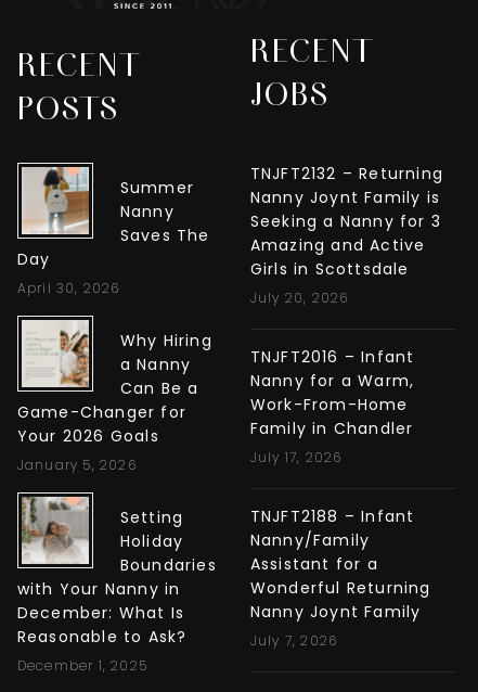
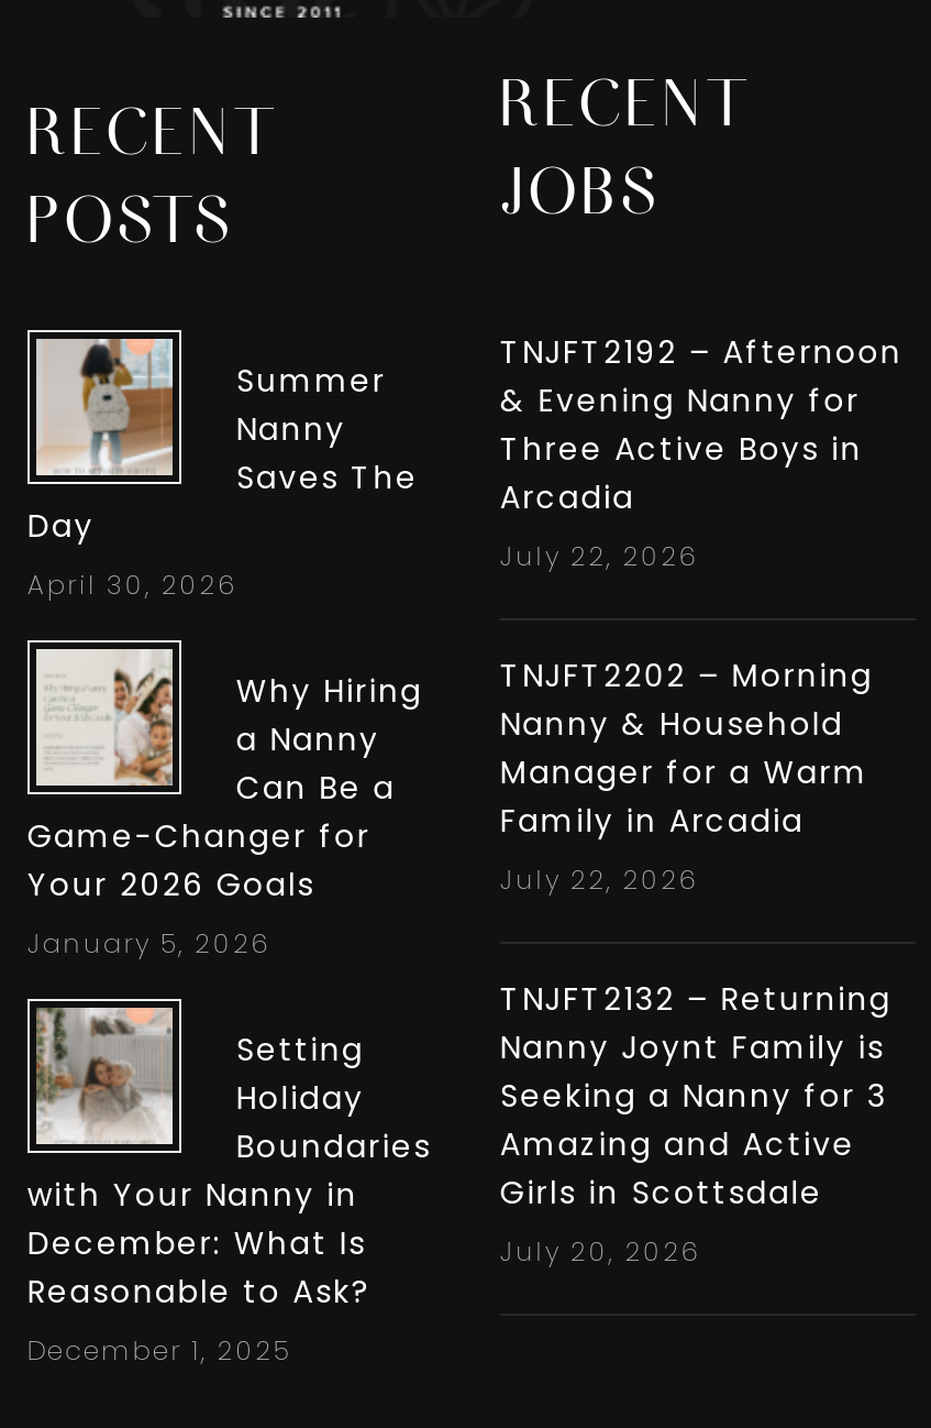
+ TNJFT2192 – Afternoon
+ & Evening Nanny for
+ Three Active Boys in
+ Arcadia
+ July 22, 2026
+ TNJFT2202 – Morning
+ Nanny & Household
+ Manager for a Warm
+ Family in Arcadia
+ July 22, 2026

moved down: TNJFT2132 – Returning | Nanny Joynt Family is | Seeking a Nanny for 3 | Amazing and Active | Girls in Scottsdale | July 20, 2026

- TNJFT2016 – Infant
- Nanny for a Warm,
- Work-From-Home
- Family in Chandler
- July 17, 2026
- TNJFT2188 – Infant
- Nanny/Family
- Assistant for a
- Wonderful Returning
- Nanny Joynt Family
- July 7, 2026
